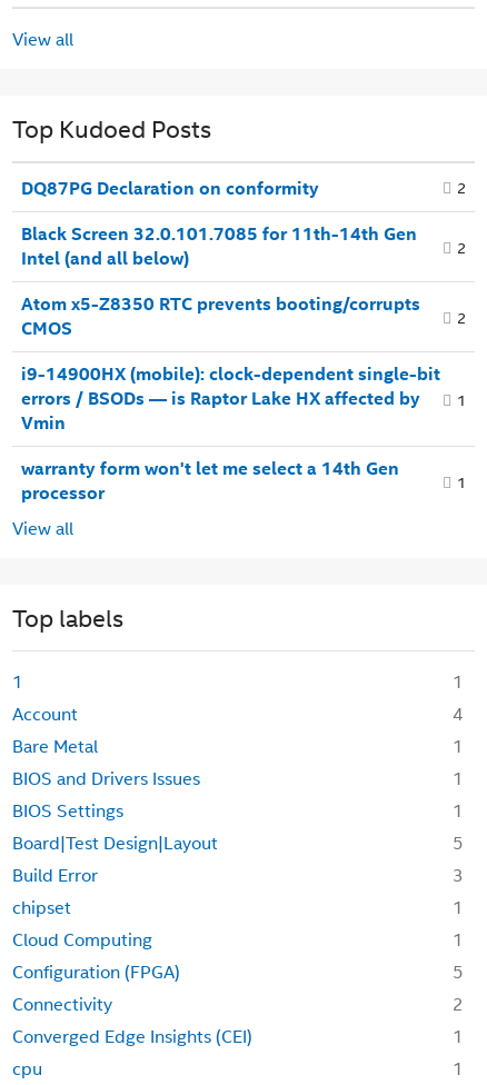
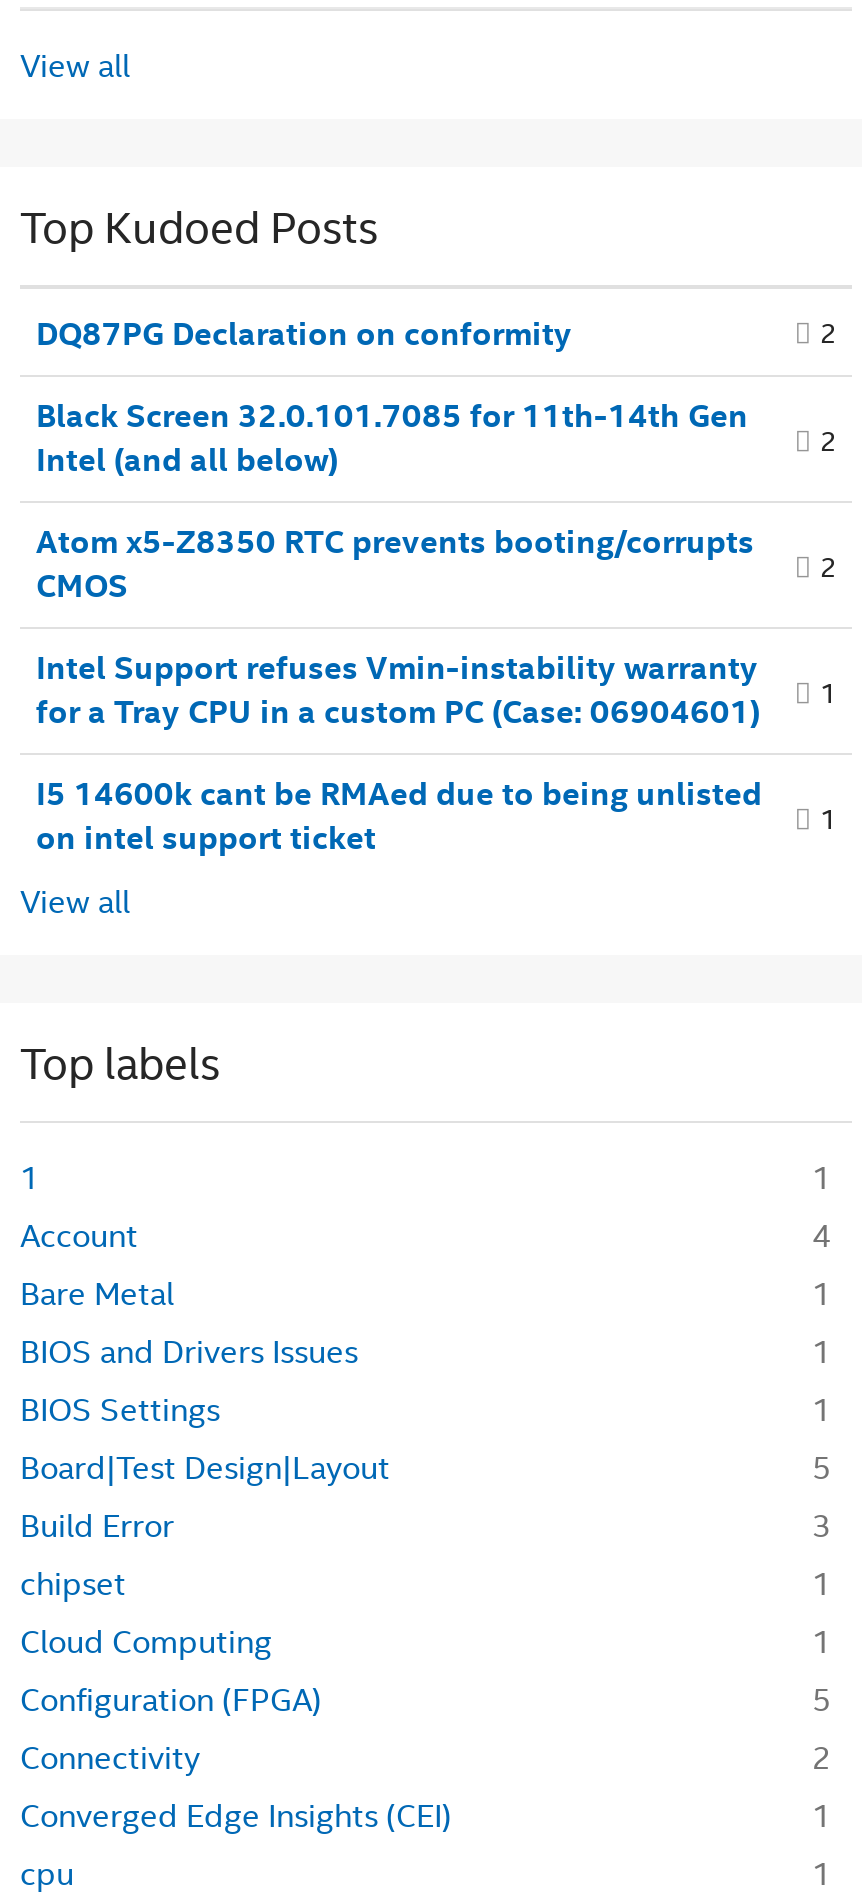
- i9-14900HX (mobile): clock-dependent single-bit
- errors / BSODs — is Raptor Lake HX affected by
- Vmin
+ Intel Support refuses Vmin-instability warranty
+ for a Tray CPU in a custom PC (Case: 06904601)

- warranty form won't let me select a 14th Gen
- processor
+ I5 14600k cant be RMAed due to being unlisted
+ on intel support ticket
